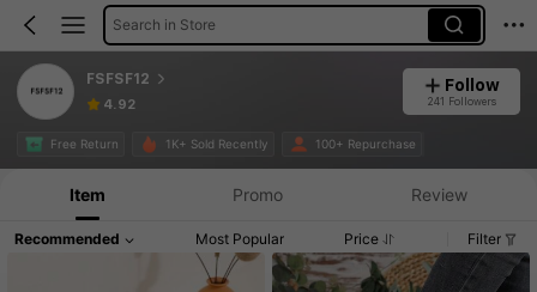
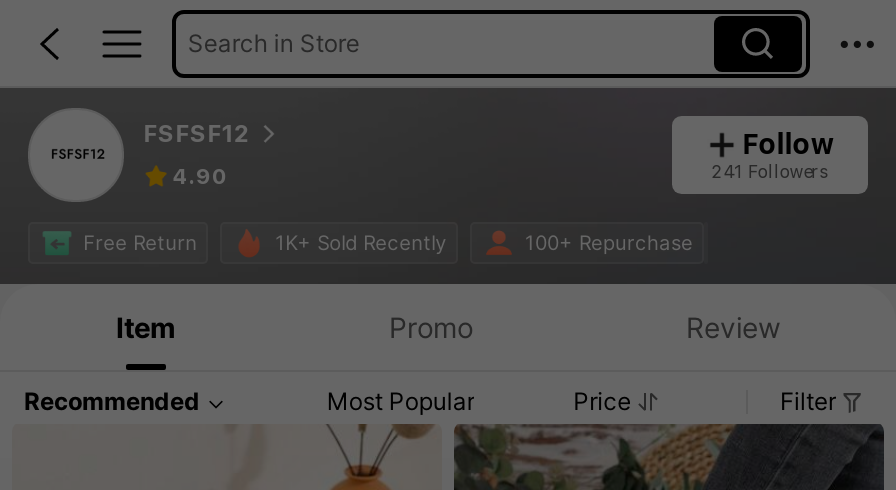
- 4.92
+ 4.90
